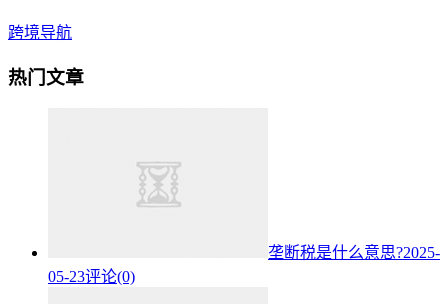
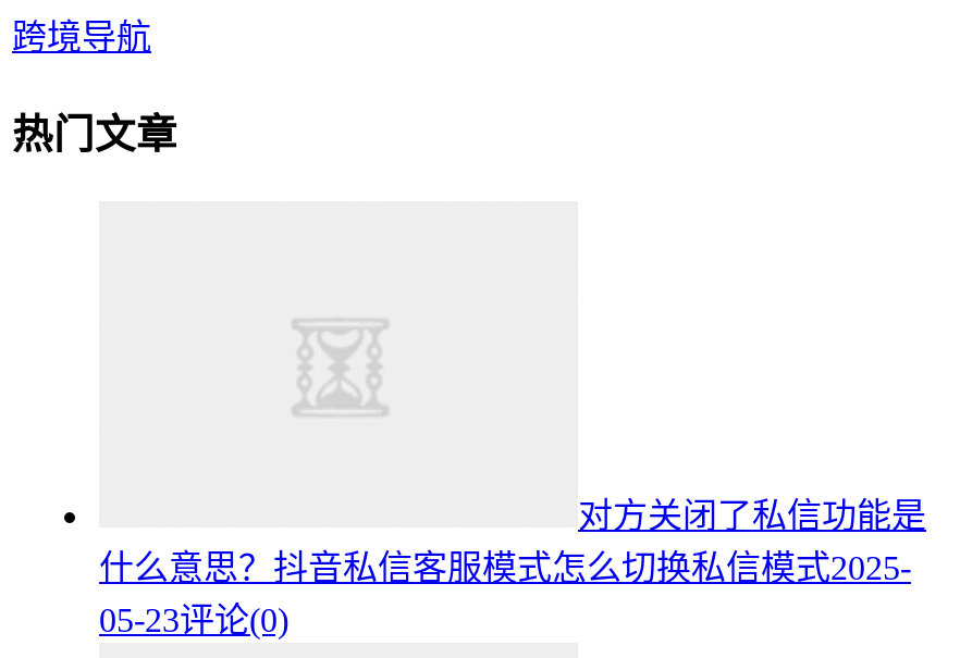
- 垄断税是什么意思?2025-
+ 对方关闭了私信功能是
+ 什么意思？抖音私信客服模式怎么切换私信模式2025-
